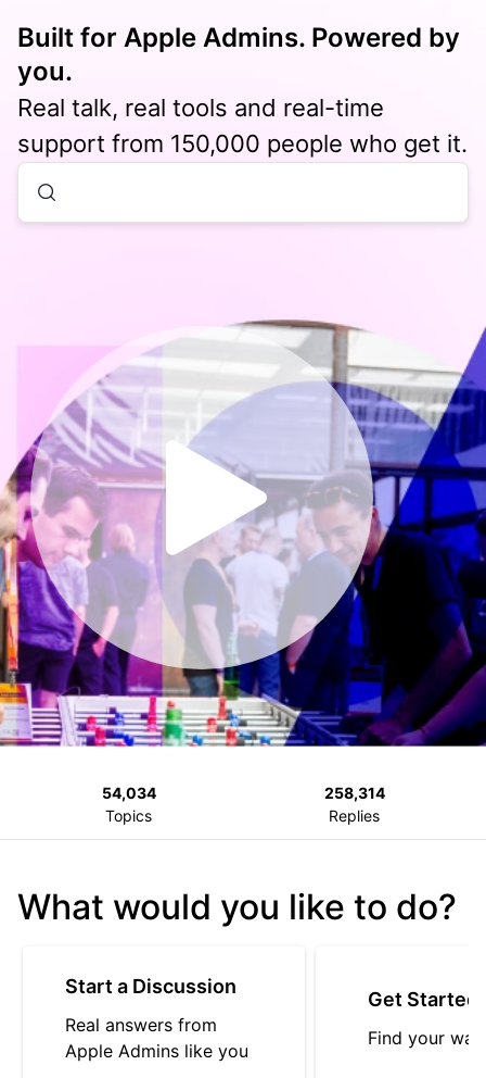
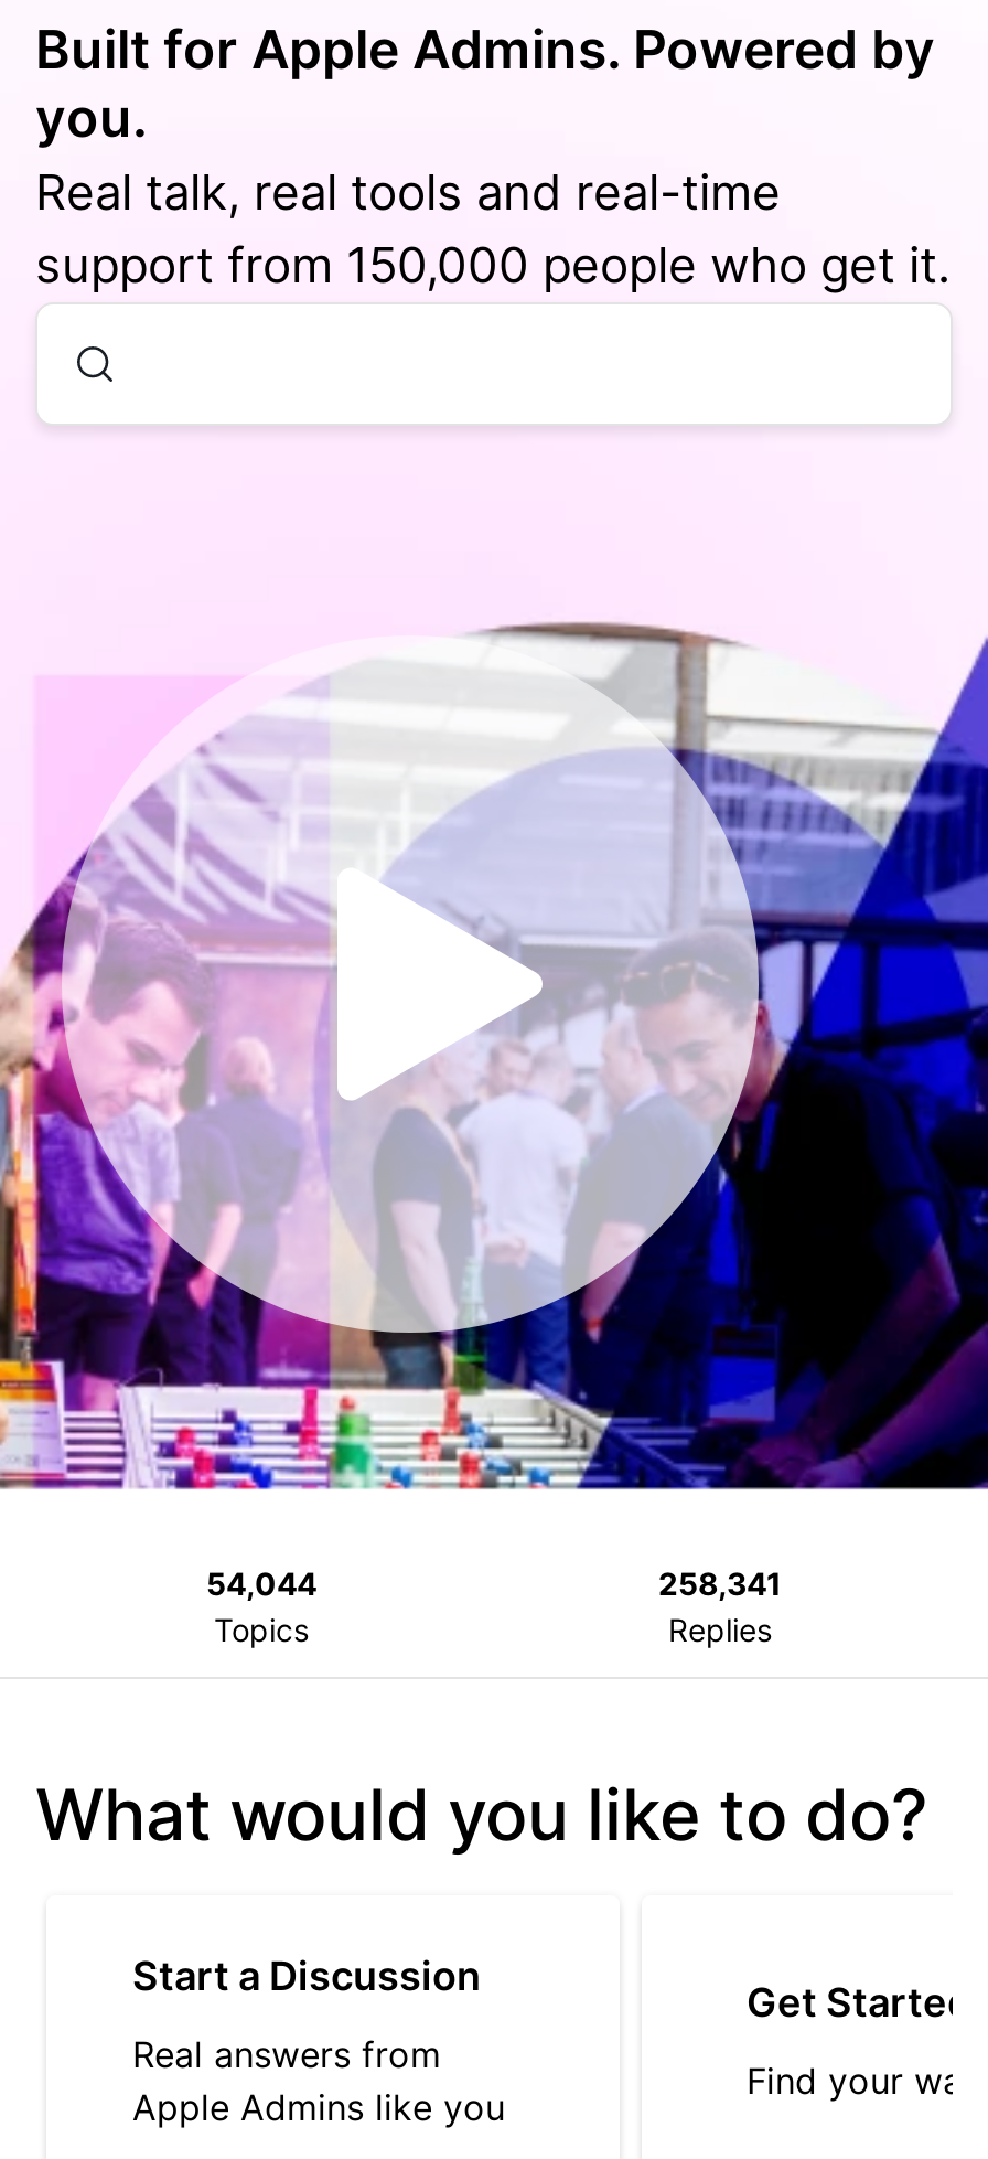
- 54,034
+ 54,044

- 258,314
+ 258,341
